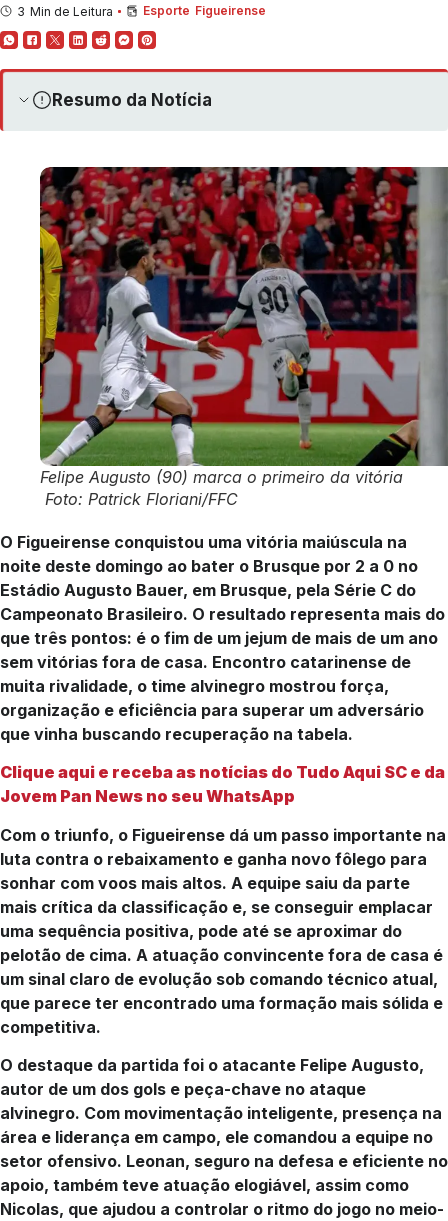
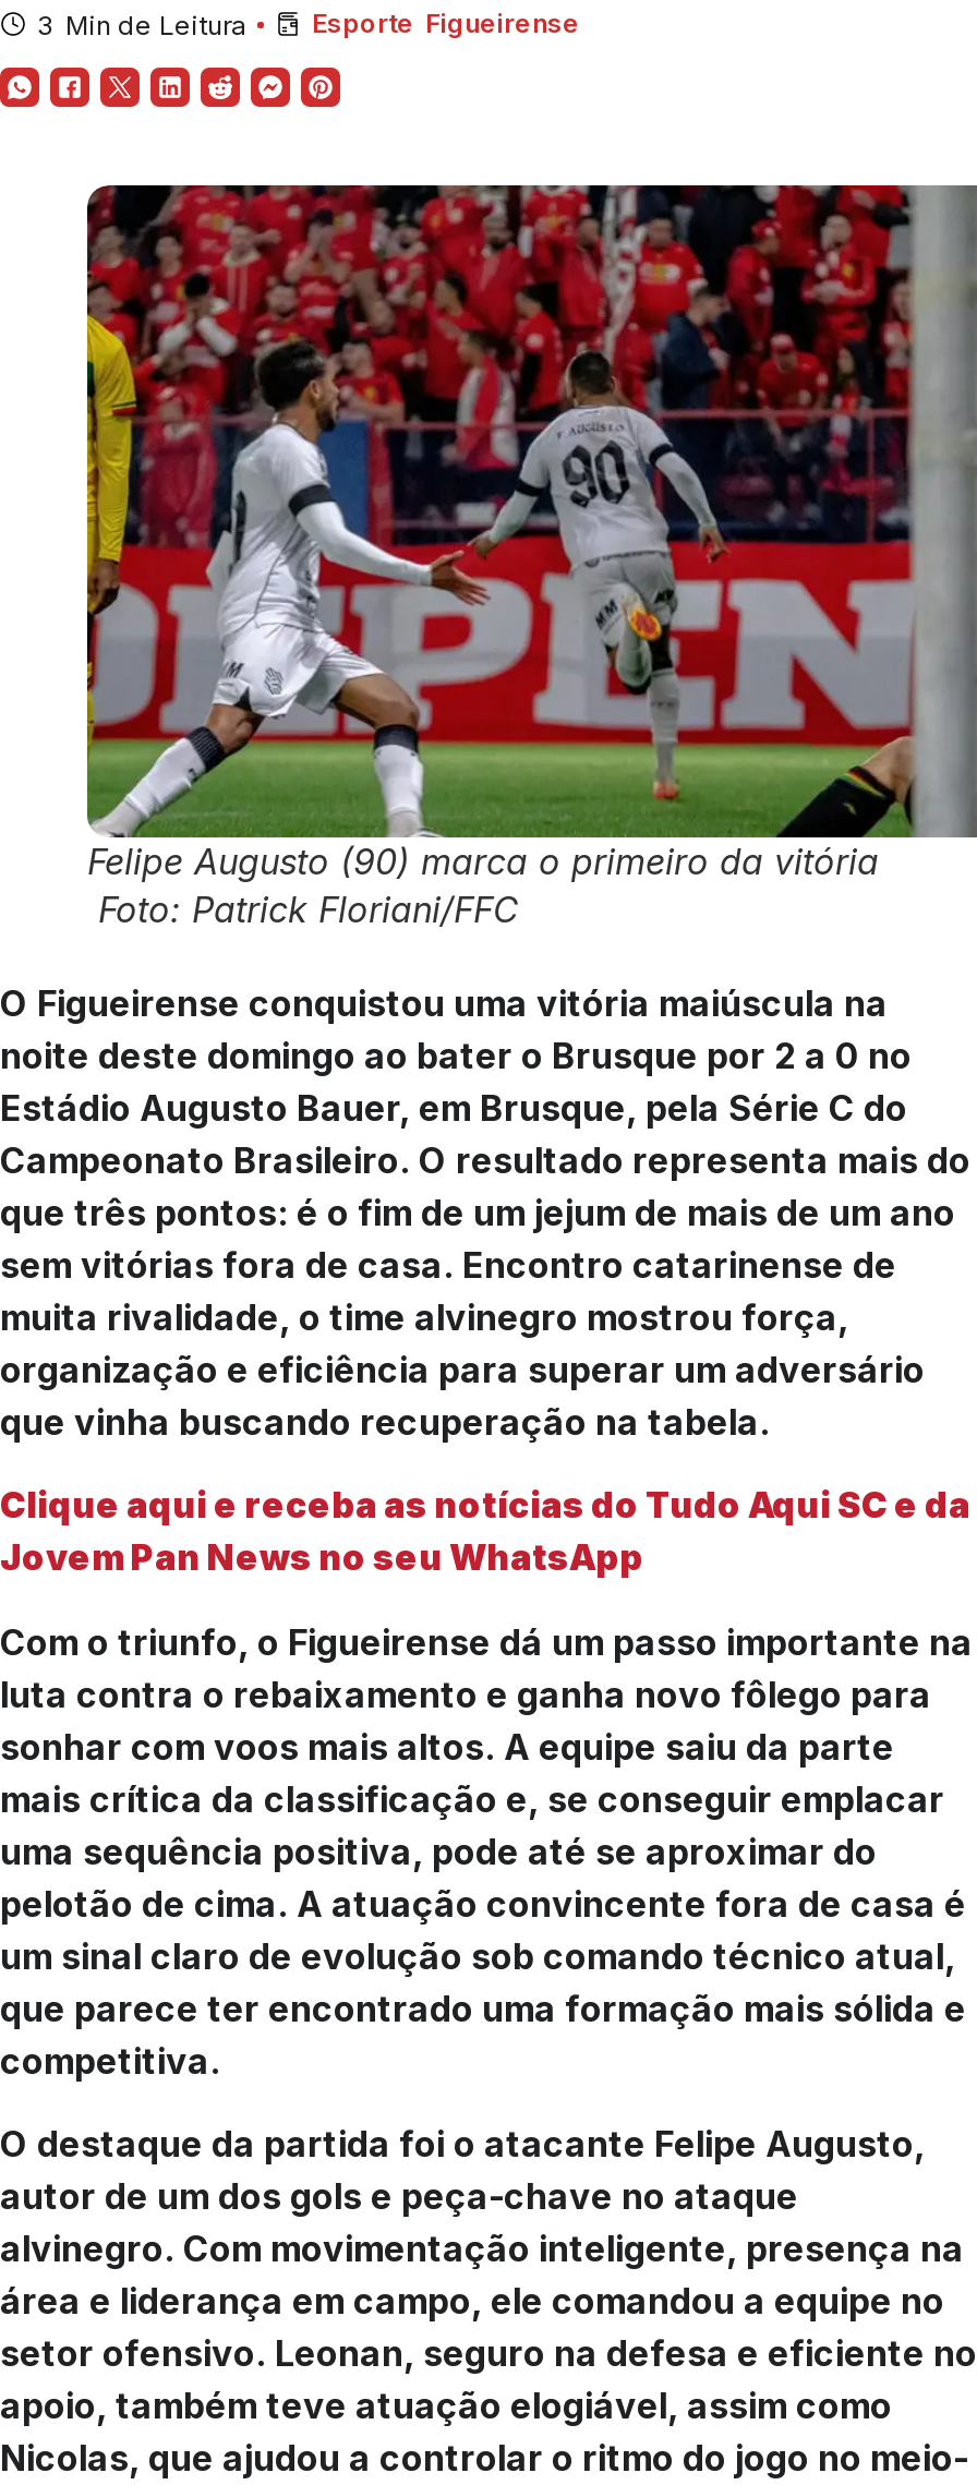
- Resumo da Notícia
